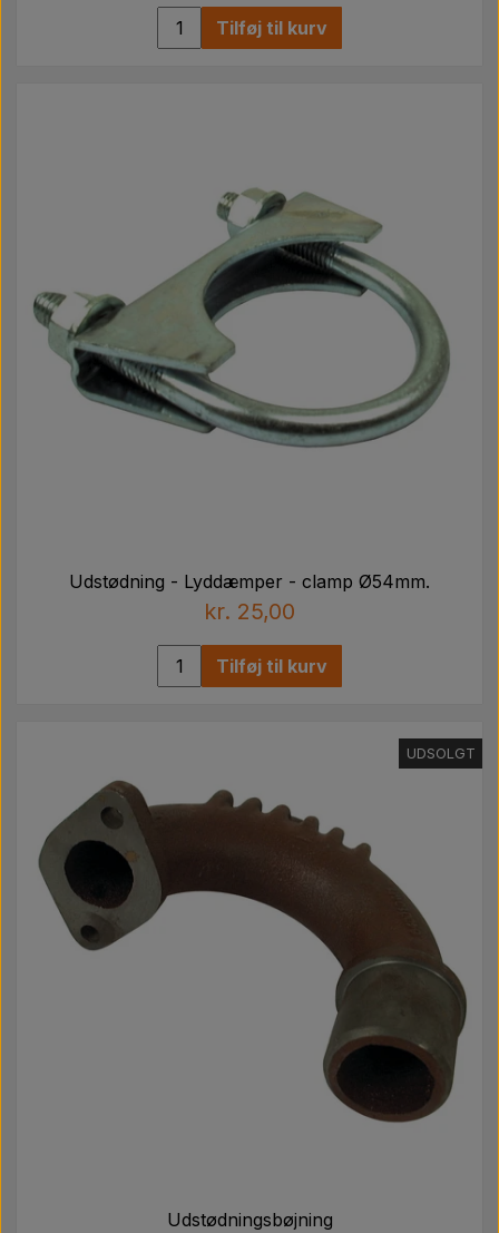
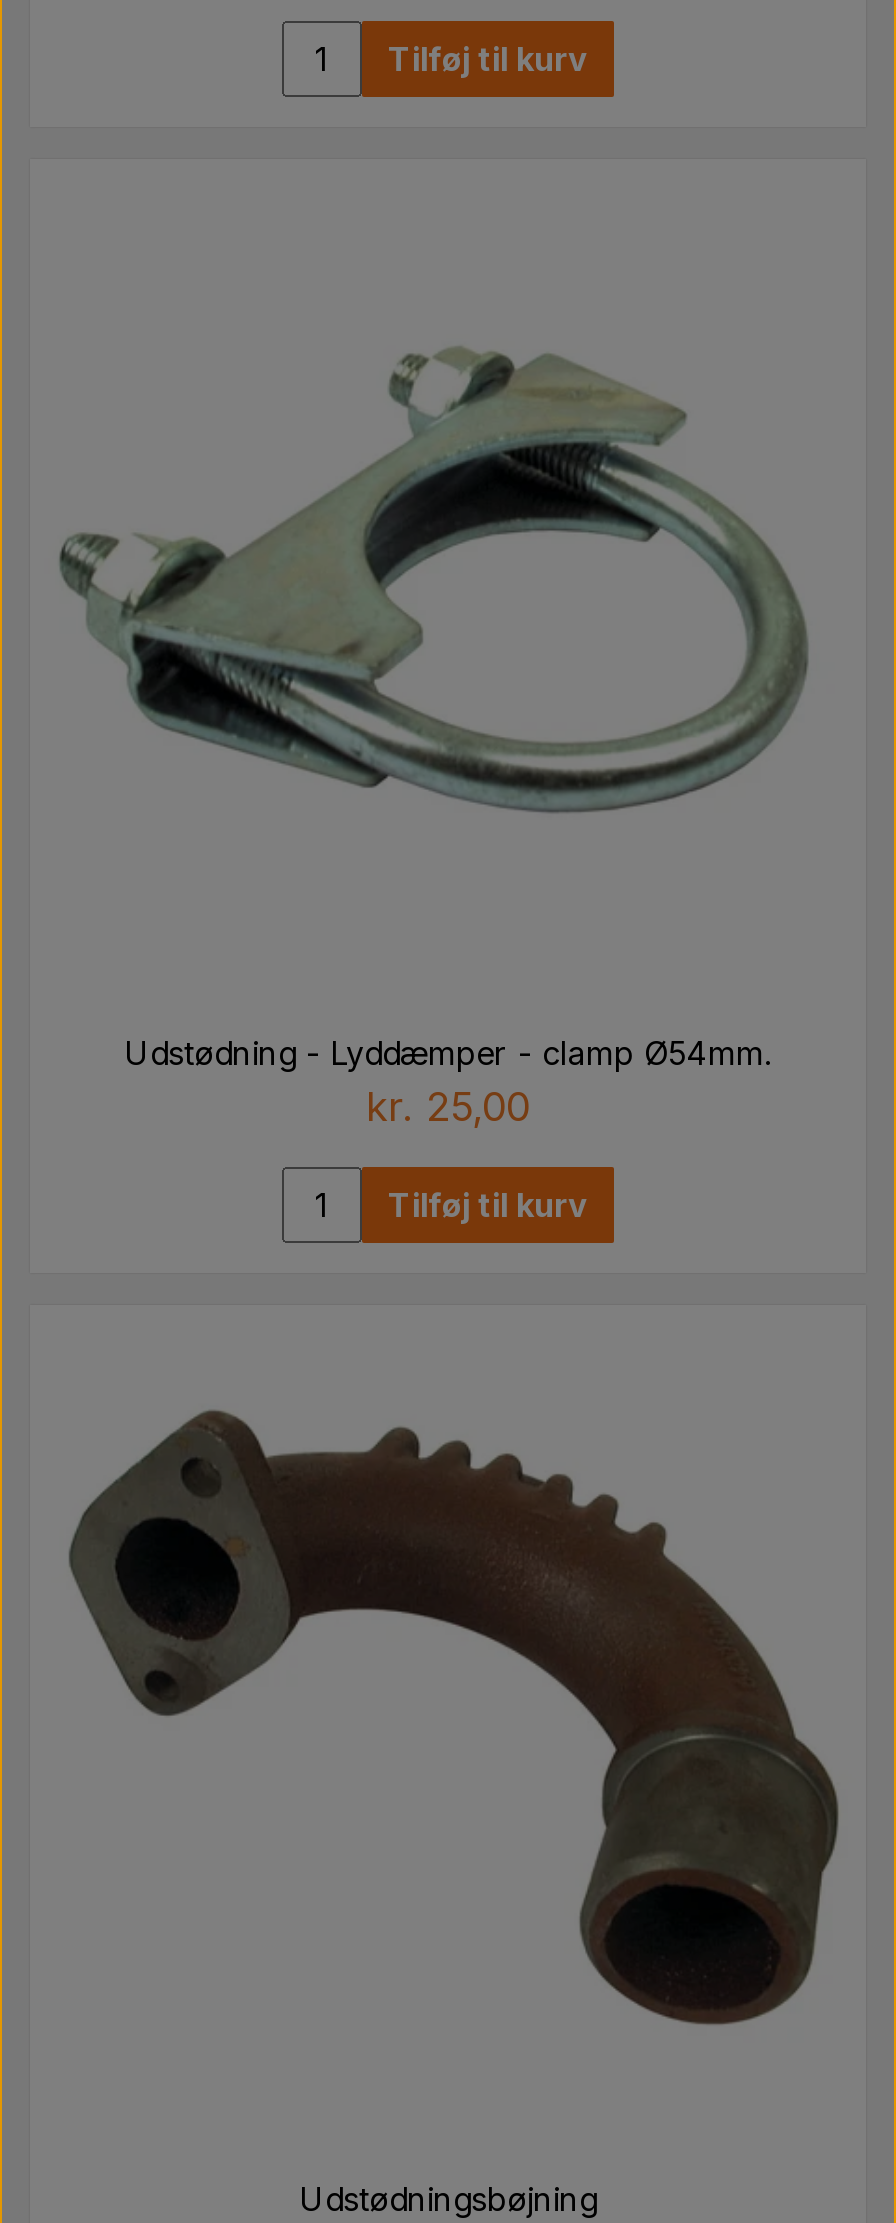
- UDSOLGT
